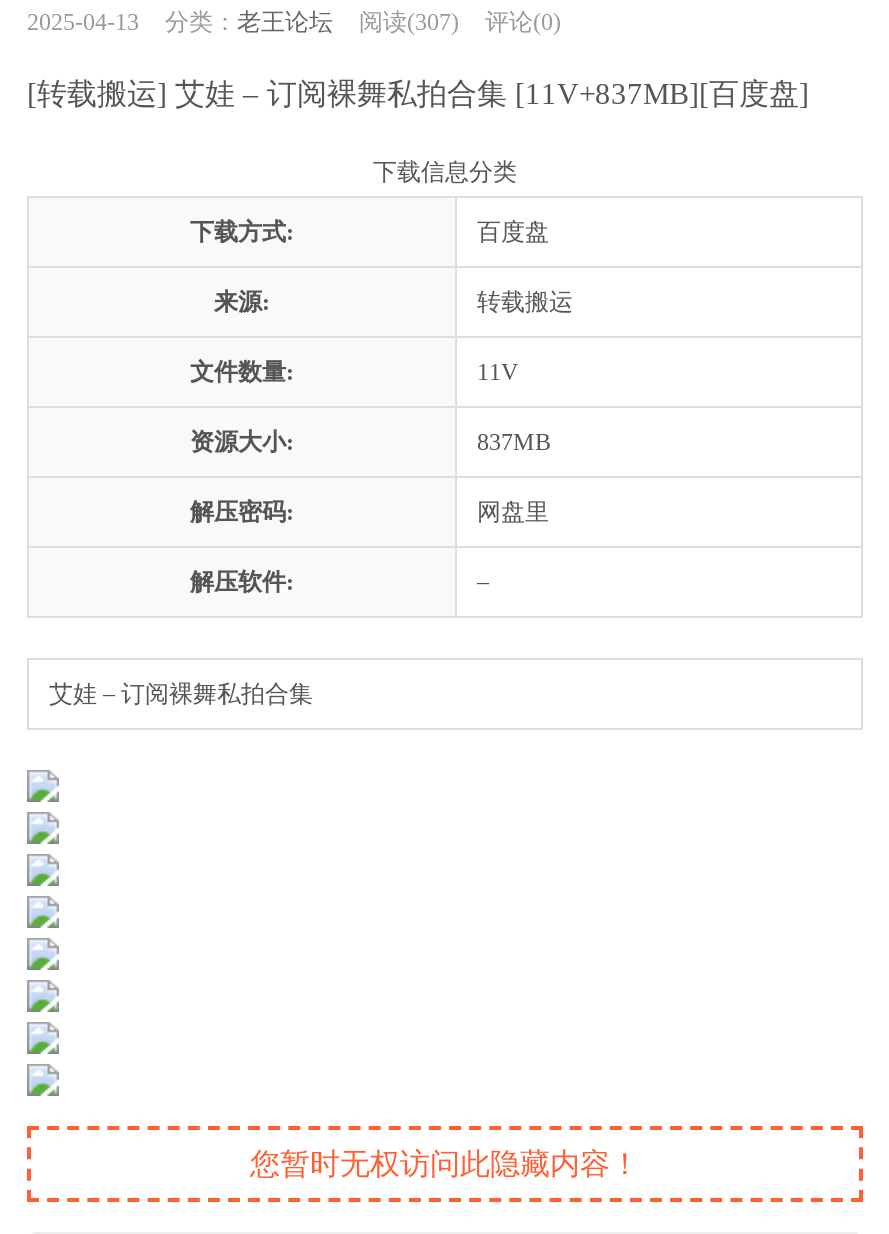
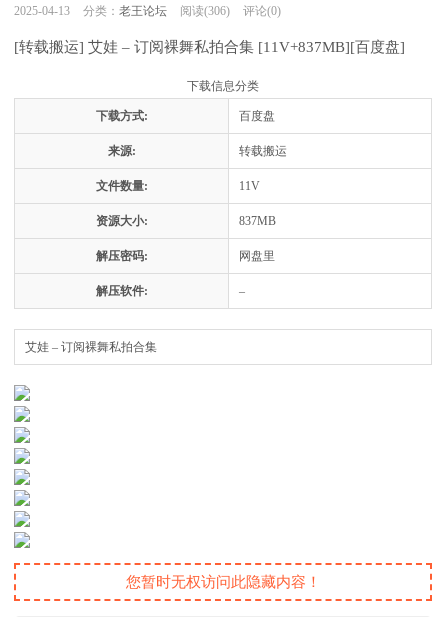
- 2025-04-13 分类：老王论坛 阅读(307) 评论(0)
+ 2025-04-13 分类：老王论坛 阅读(306) 评论(0)
